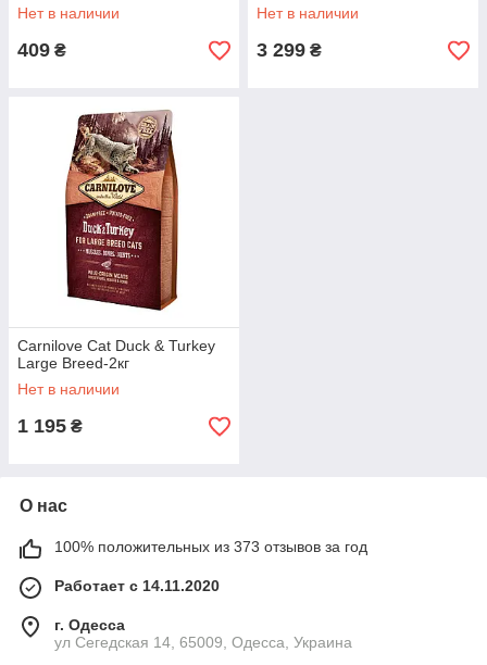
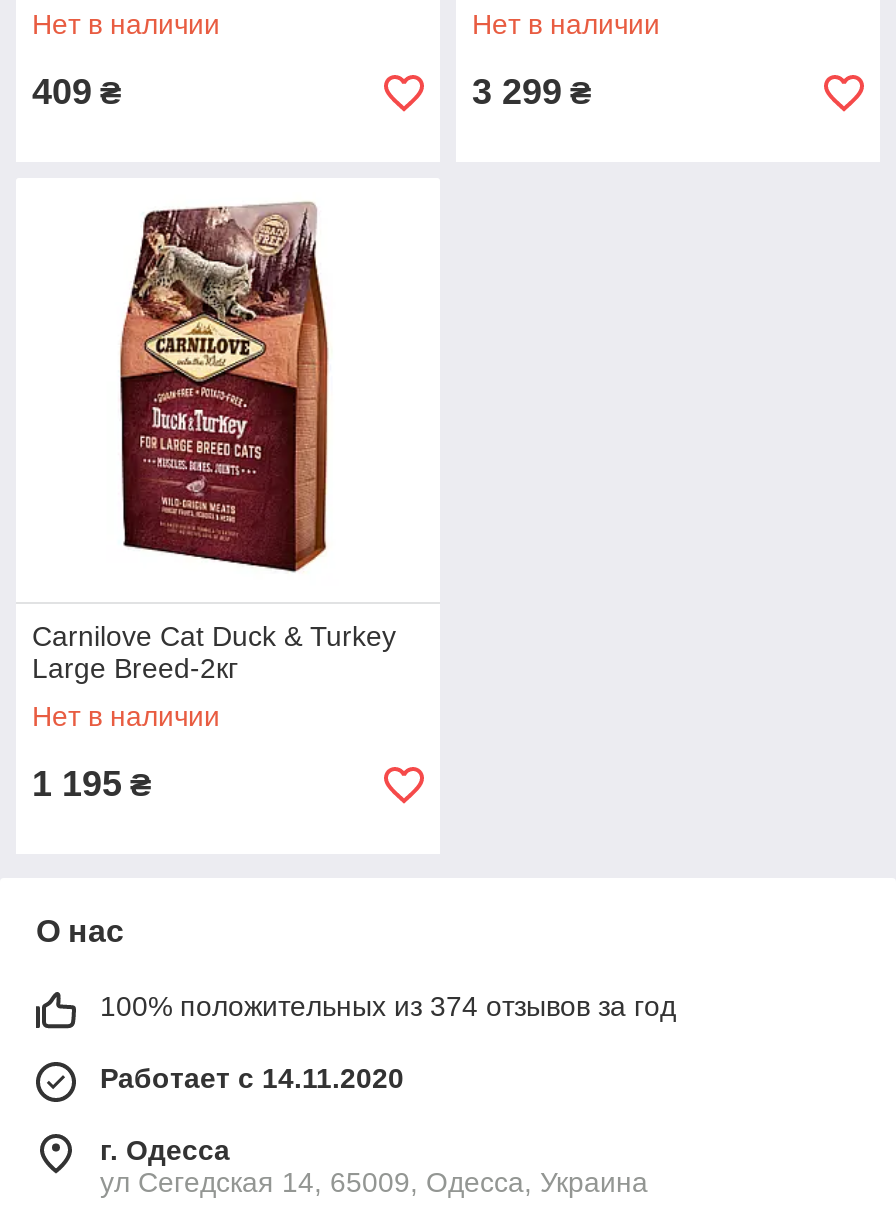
- 100% положительных из 373 отзывов за год
+ 100% положительных из 374 отзывов за год
